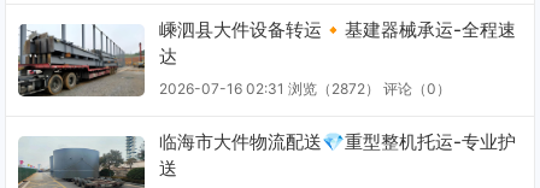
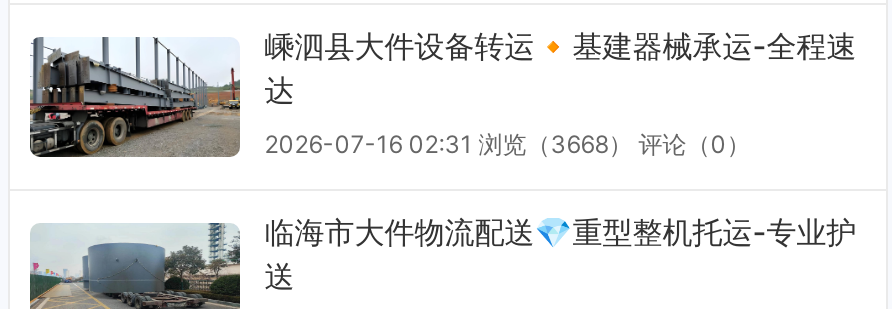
- 2026-07-16 02:31 浏览（2872） 评论（0）
+ 2026-07-16 02:31 浏览（3668） 评论（0）
